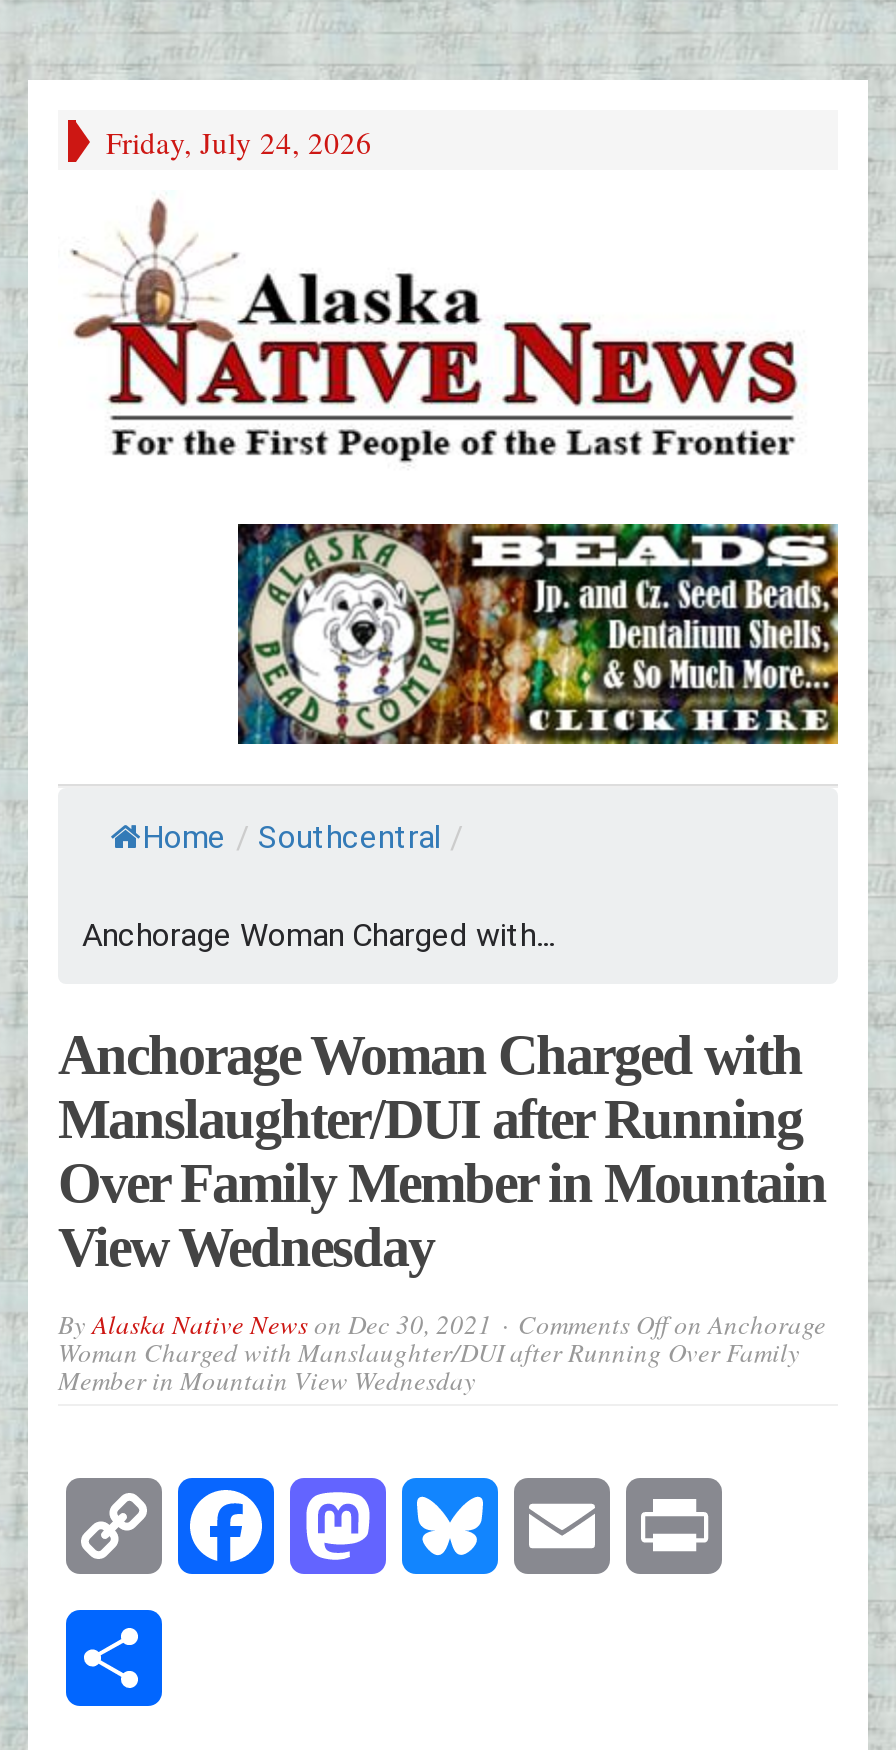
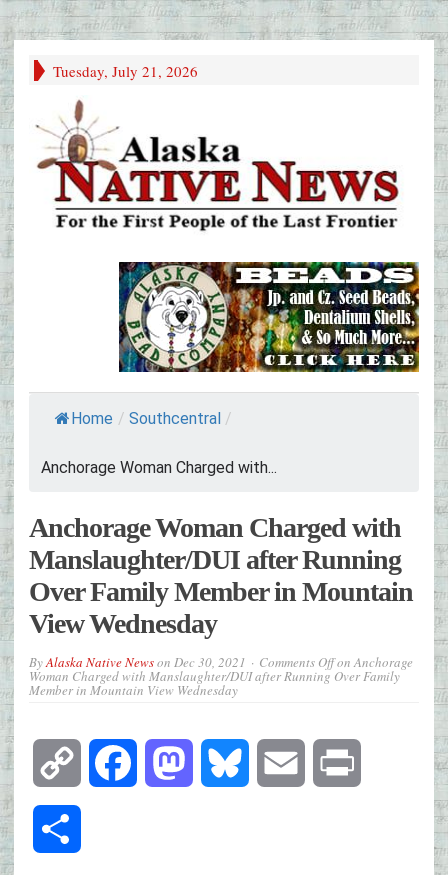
- Friday, July 24, 2026
+ Tuesday, July 21, 2026
